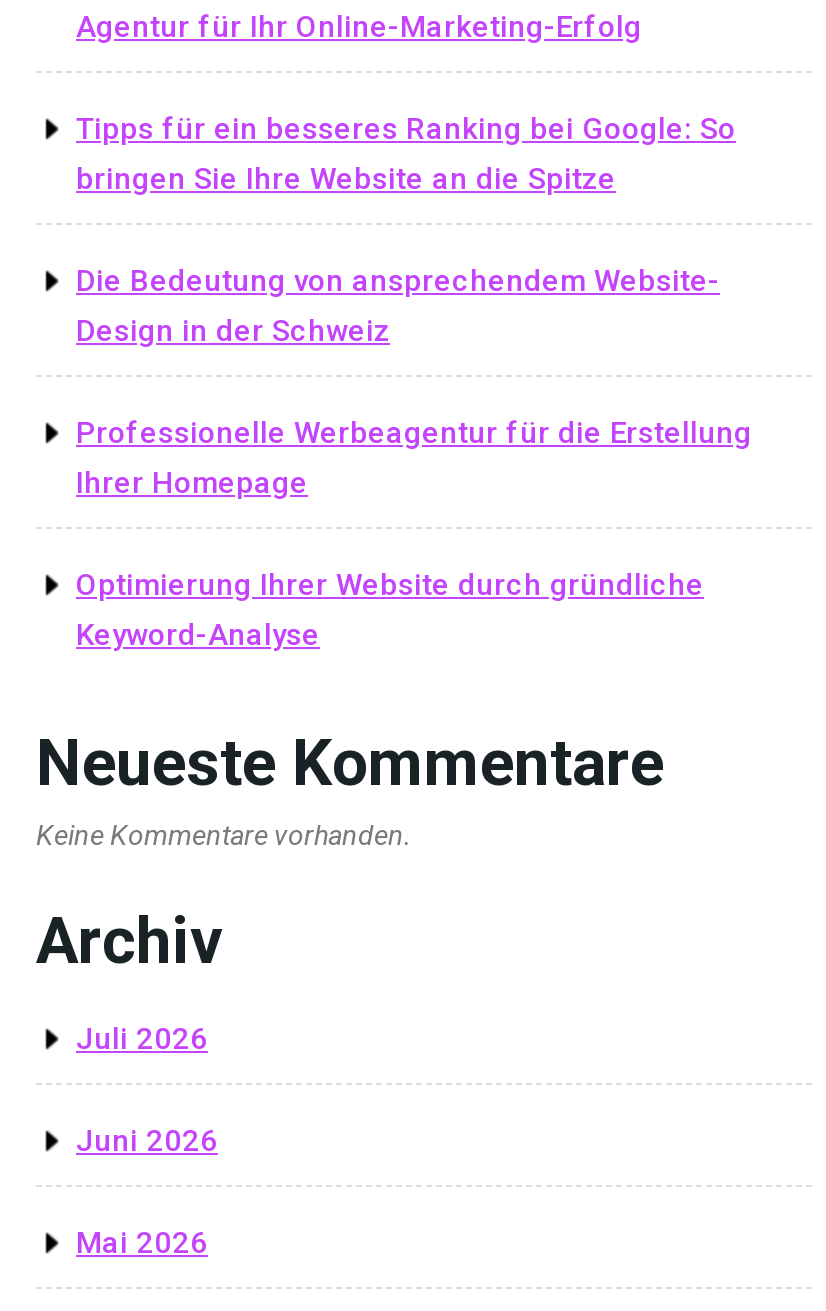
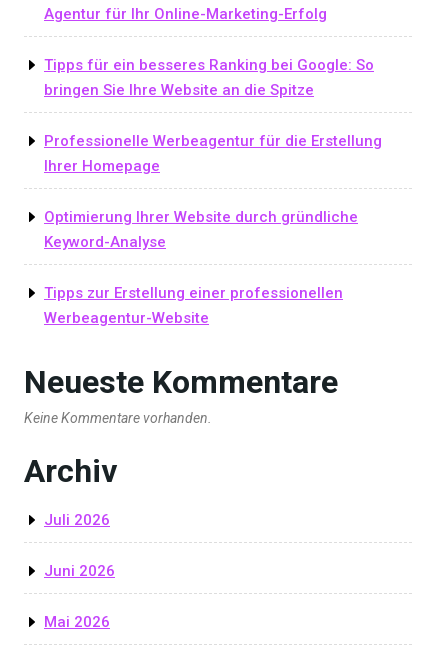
- Die Bedeutung von ansprechendem Website-
- Design in der Schweiz

moved up: Professionelle Werbeagentur für die Erstellung | Ihrer Homepage | Optimierung Ihrer Website durch gründliche | Keyword-Analyse

+ Tipps zur Erstellung einer professionellen
+ Werbeagentur-Website
